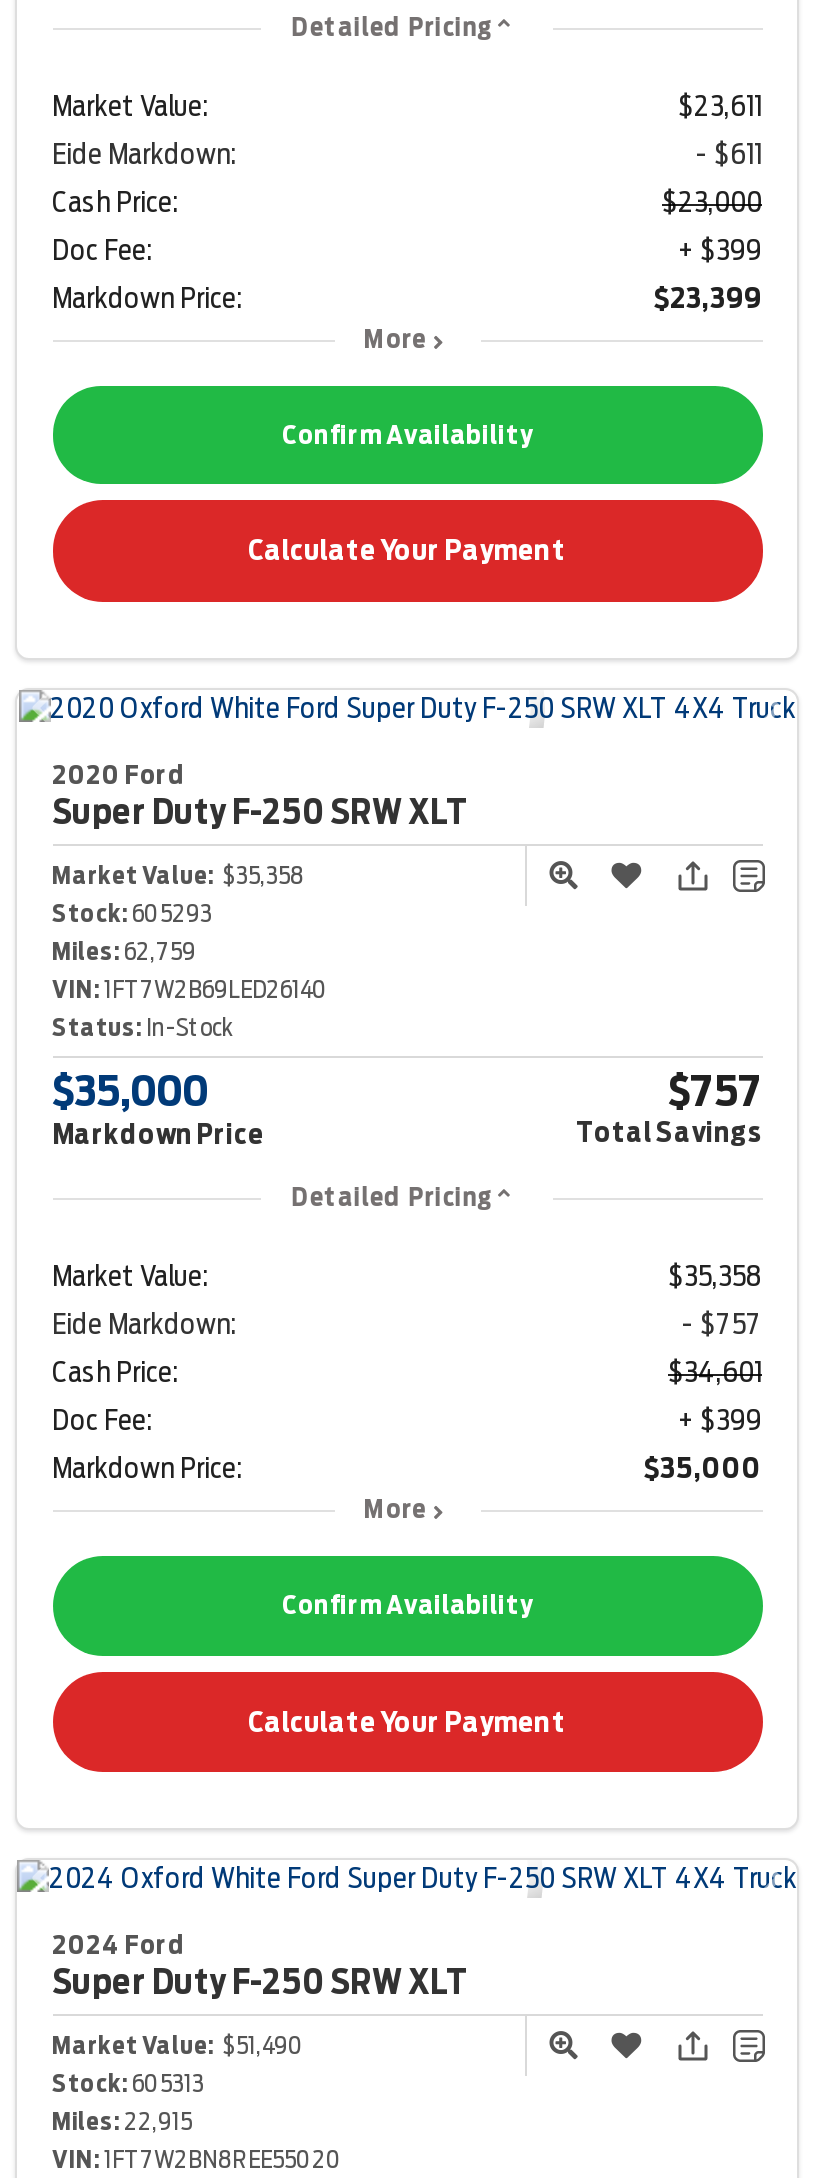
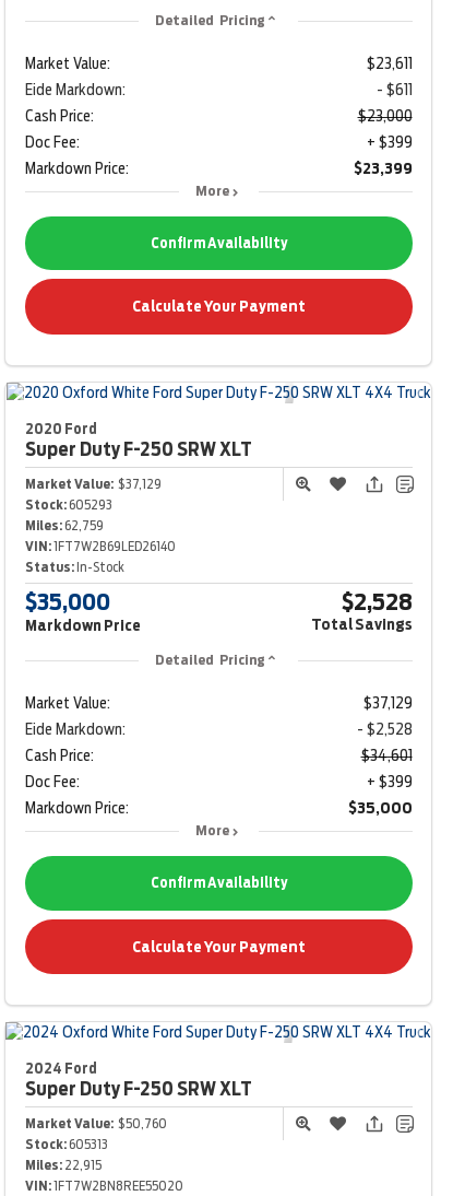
- Market Value: $35,358
+ Market Value: $37,129

- $757
+ $2,528

- $35,358
+ $37,129

- - $757
+ - $2,528

- Market Value: $51,490
+ Market Value: $50,760
